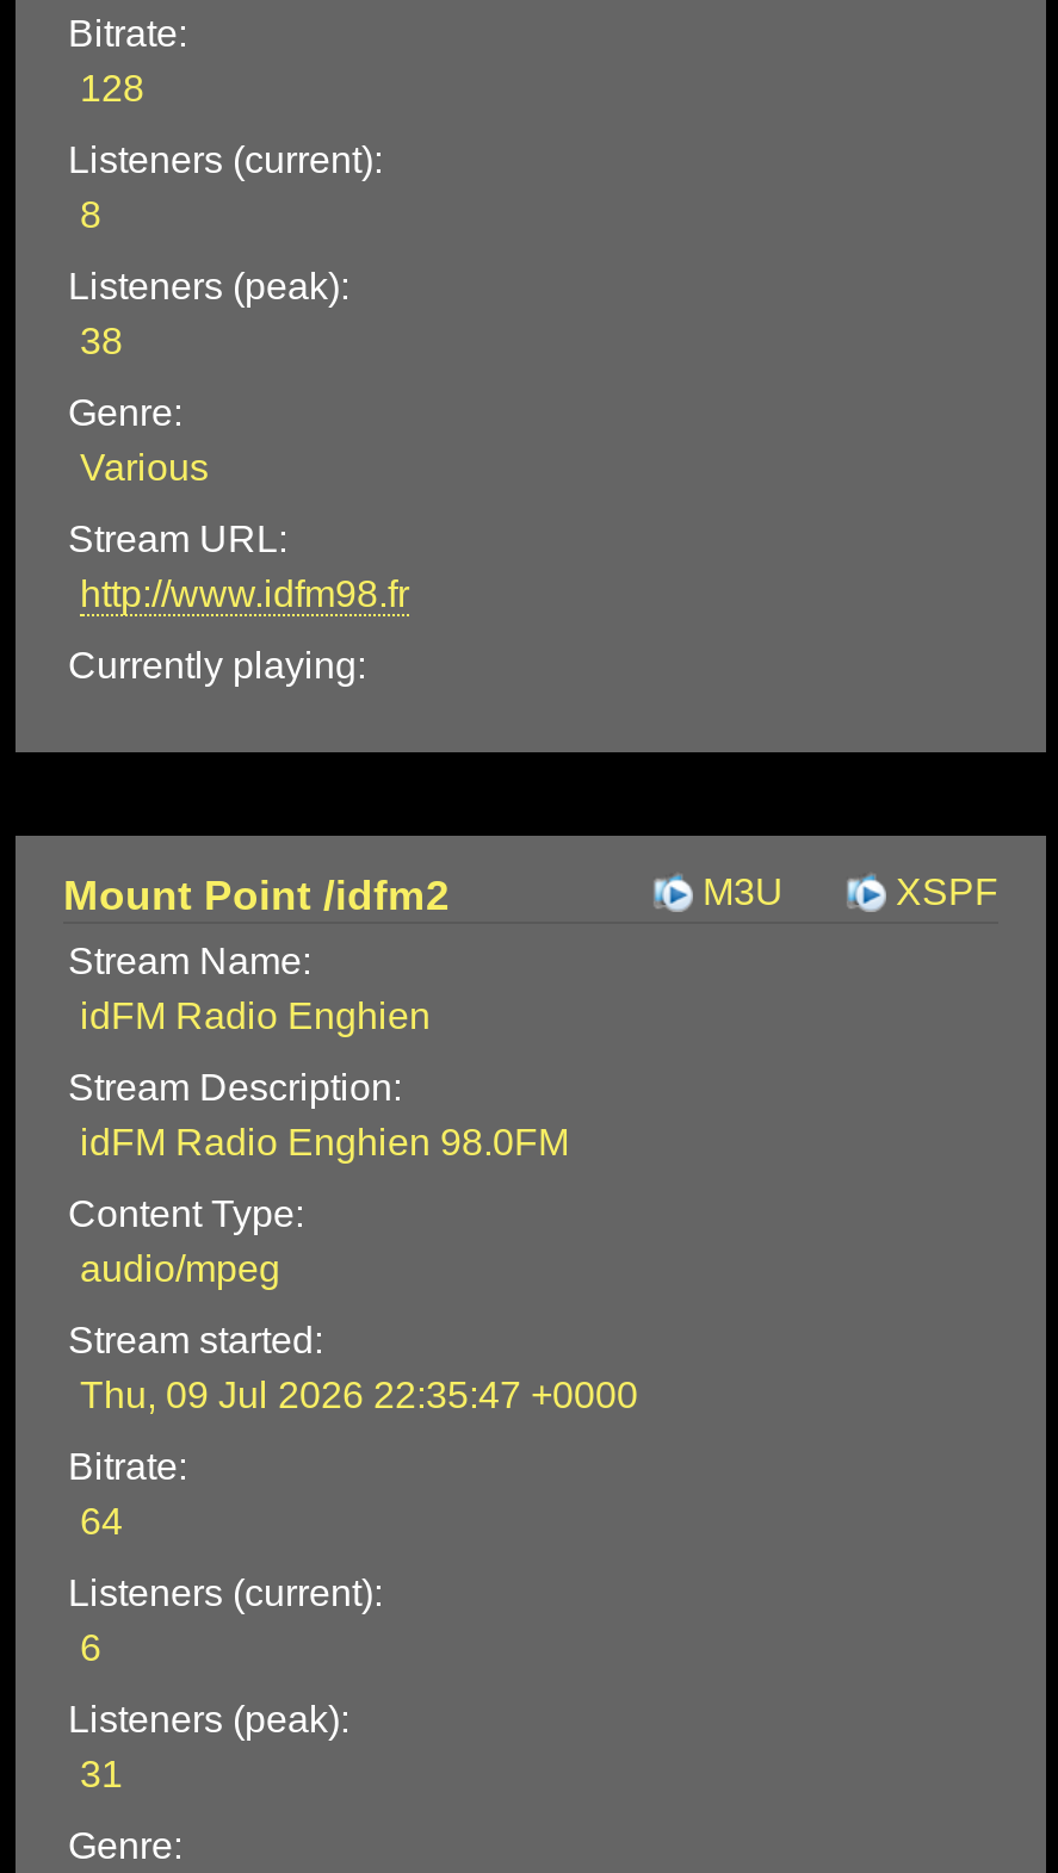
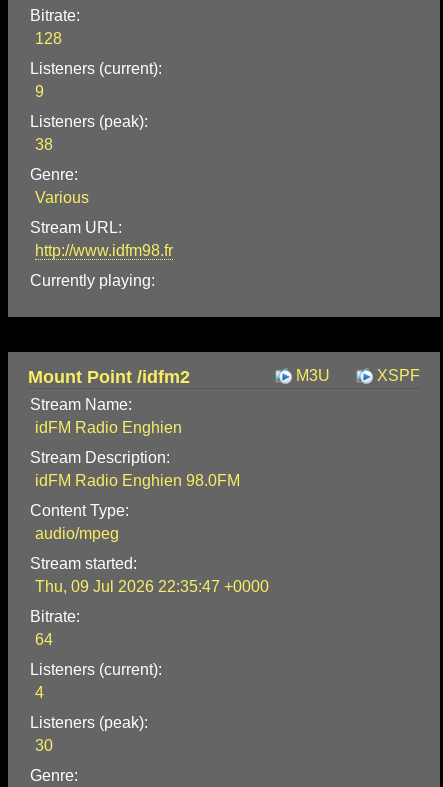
- 8
+ 9

- 6
+ 4

- 31
+ 30
